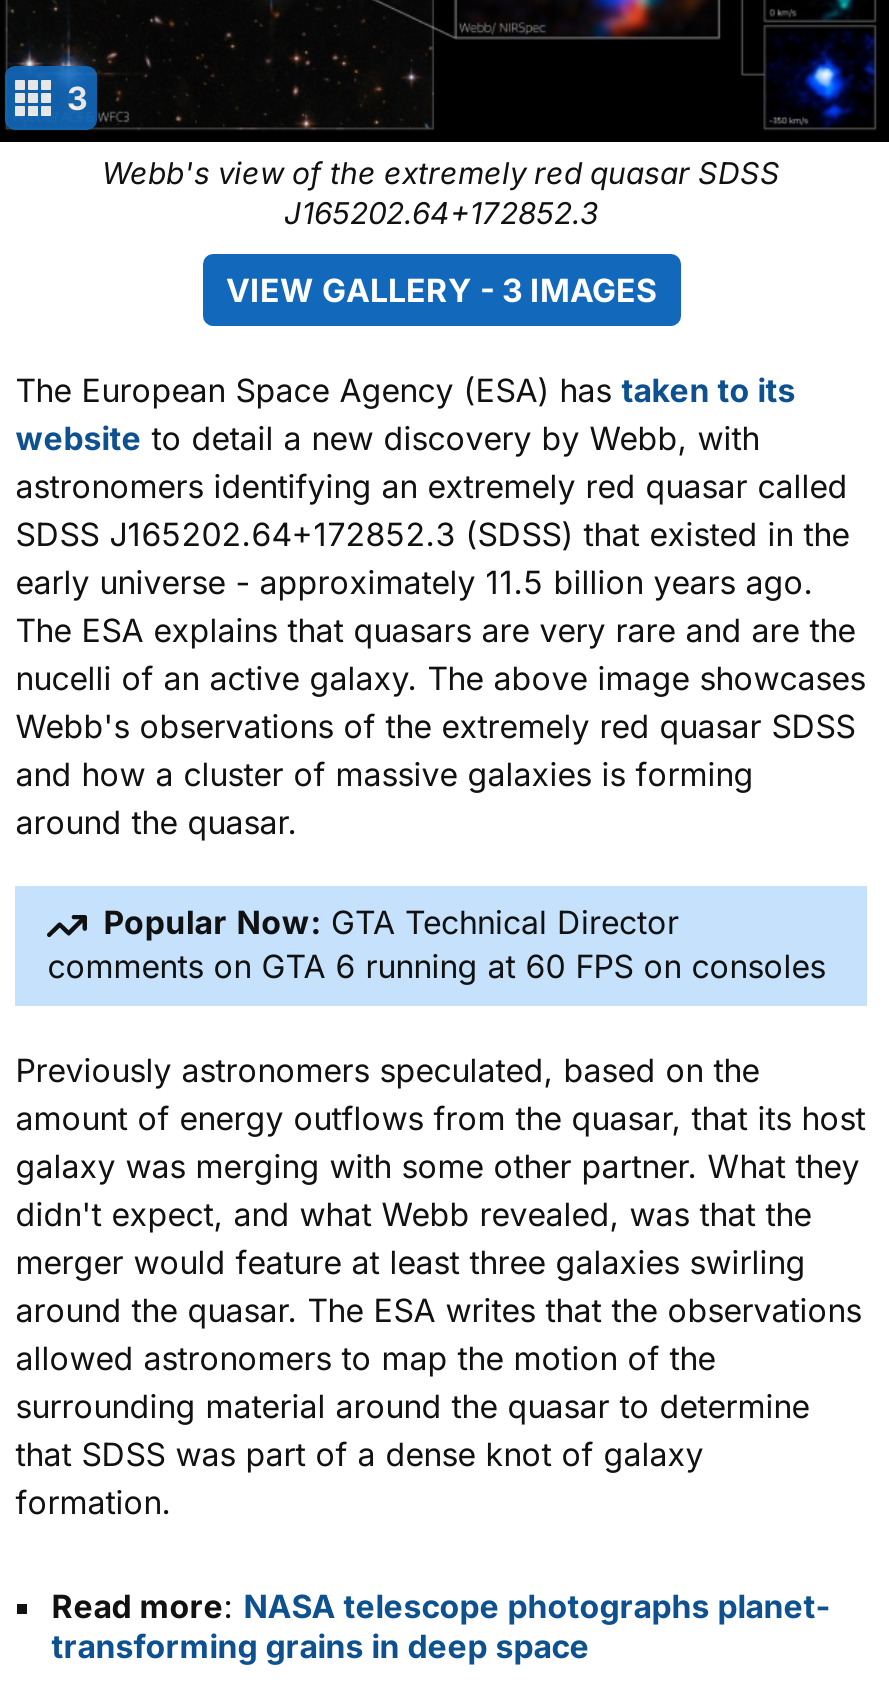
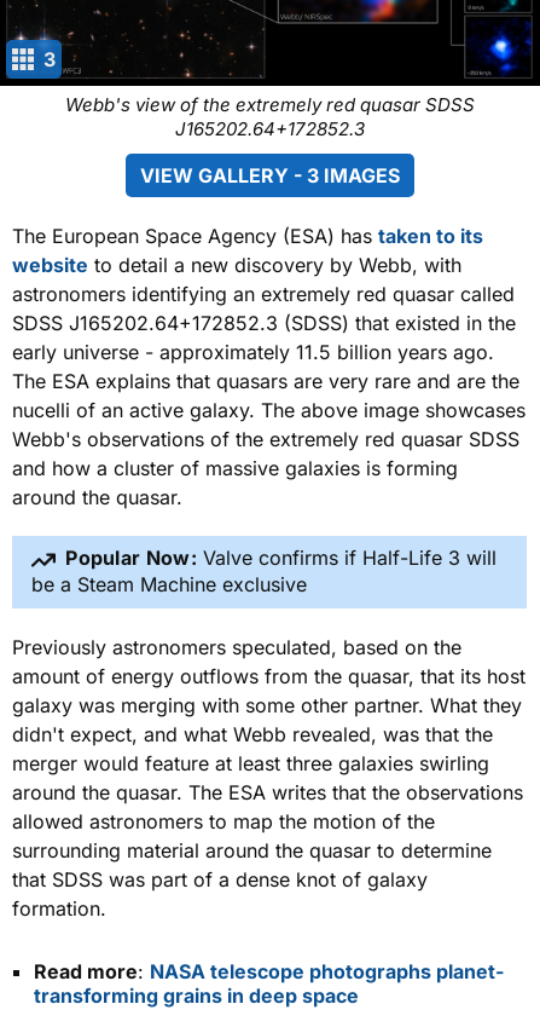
- Popular Now: GTA Technical Director
- comments on GTA 6 running at 60 FPS on consoles
+ Popular Now: Valve confirms if Half-Life 3 will
+ be a Steam Machine exclusive
